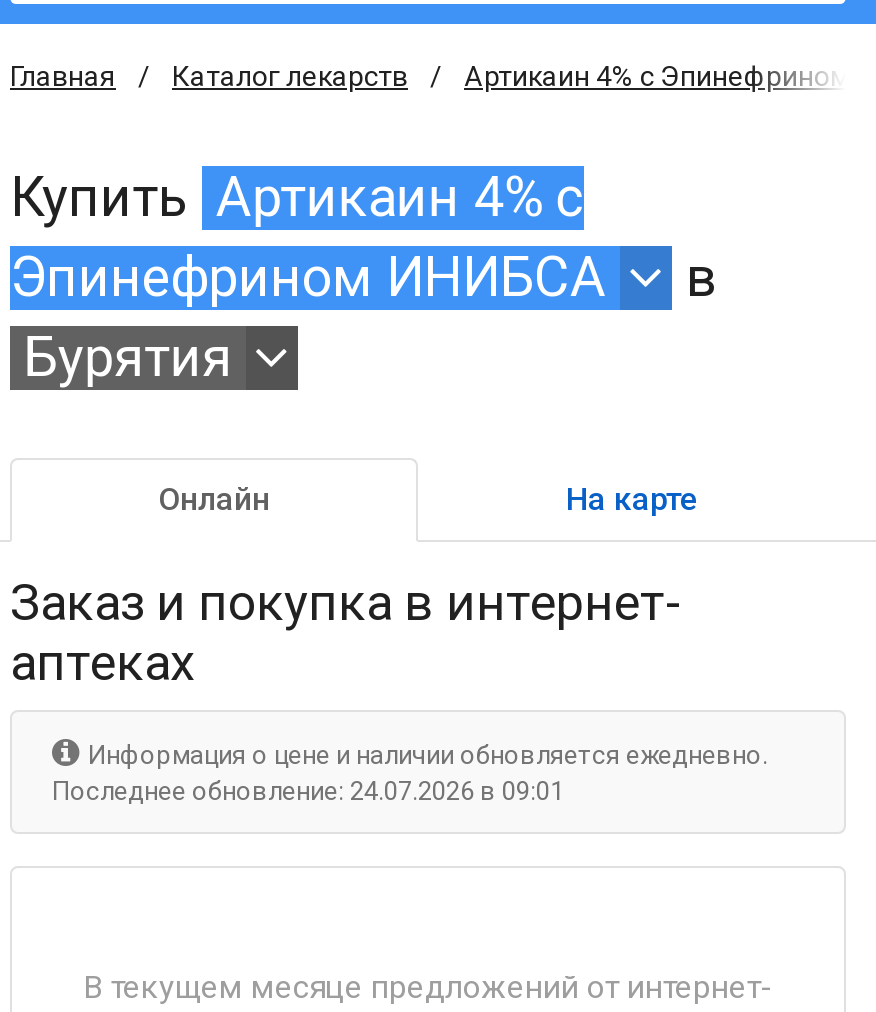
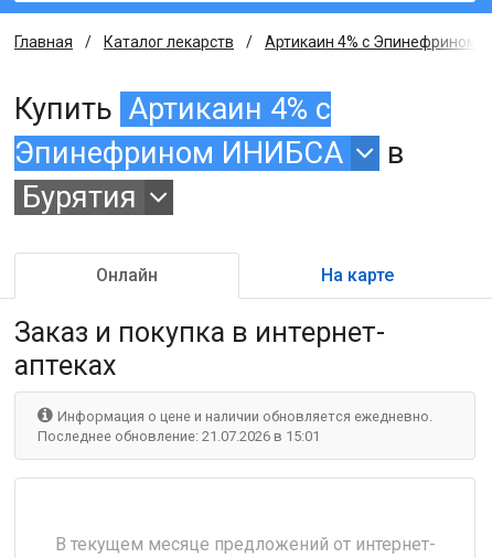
- Последнее обновление: 24.07.2026 в 09:01
+ Последнее обновление: 21.07.2026 в 15:01
